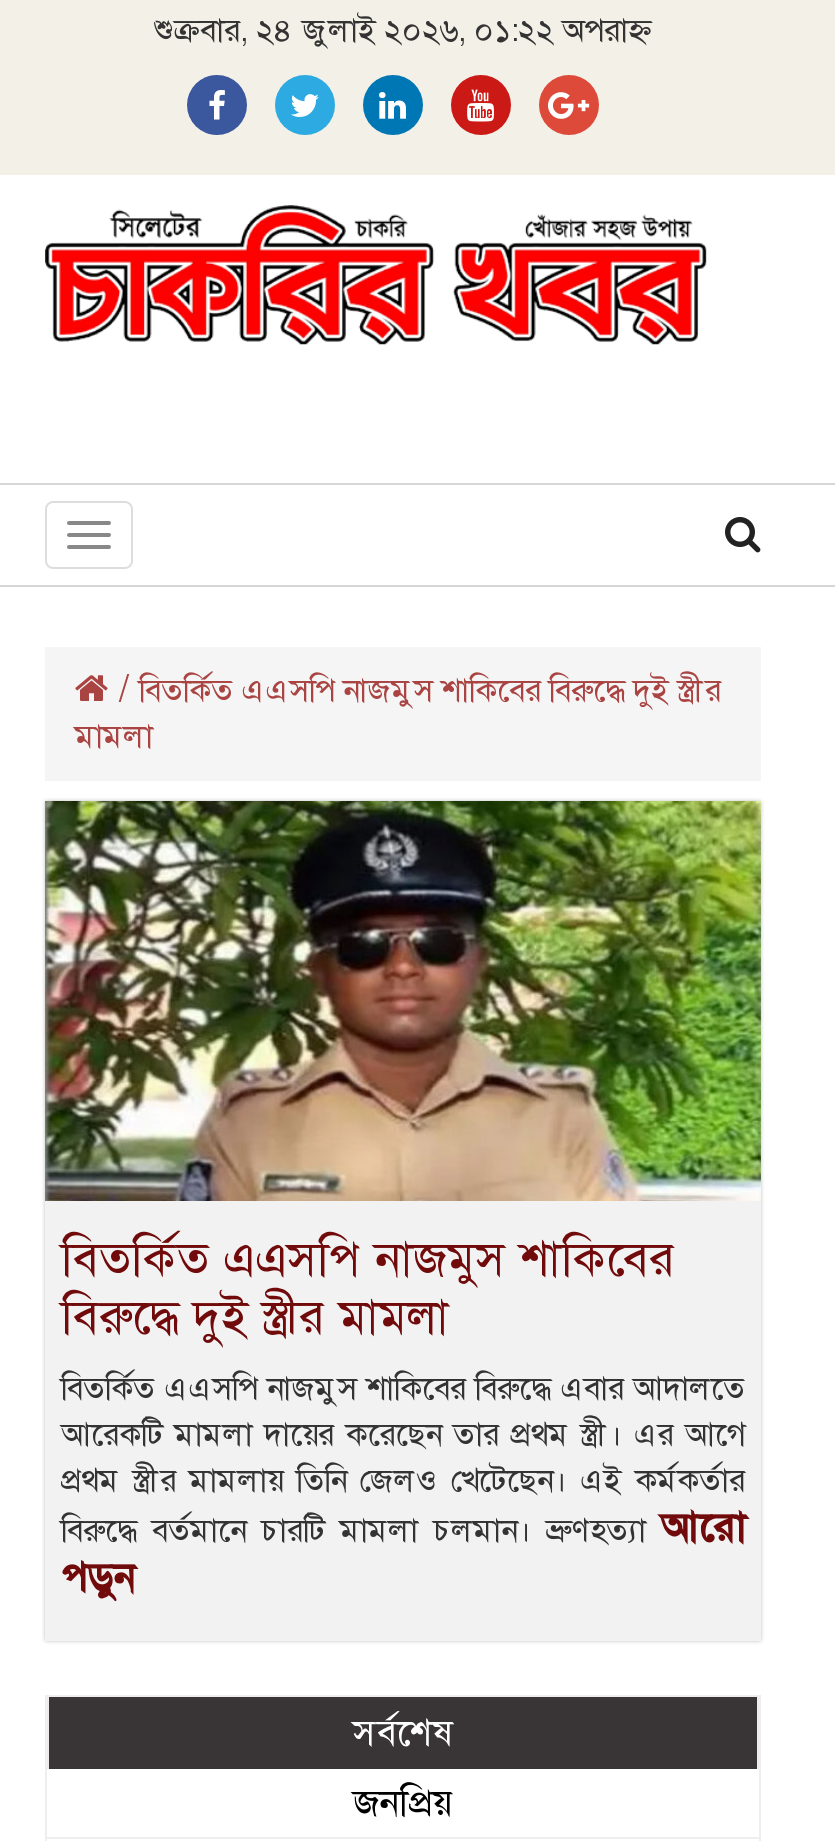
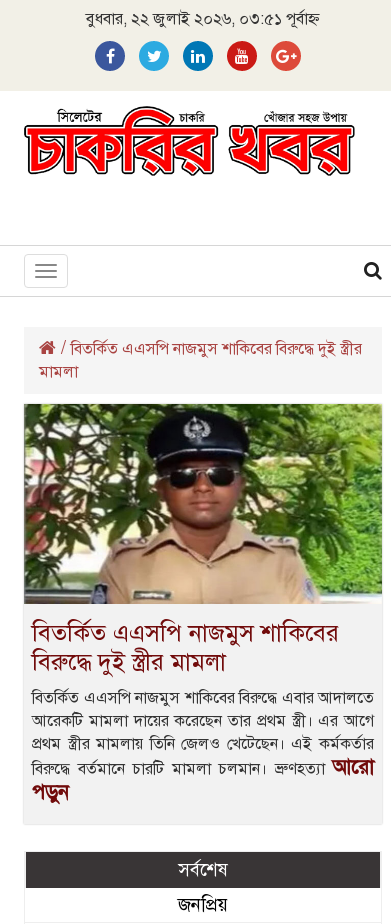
- শুক্রবার, ২৪ জুলাই ২০২৬, ০১:২২ অপরাহ্ন
+ বুধবার, ২২ জুলাই ২০২৬, ০৩:৫১ পূর্বাহ্ন
